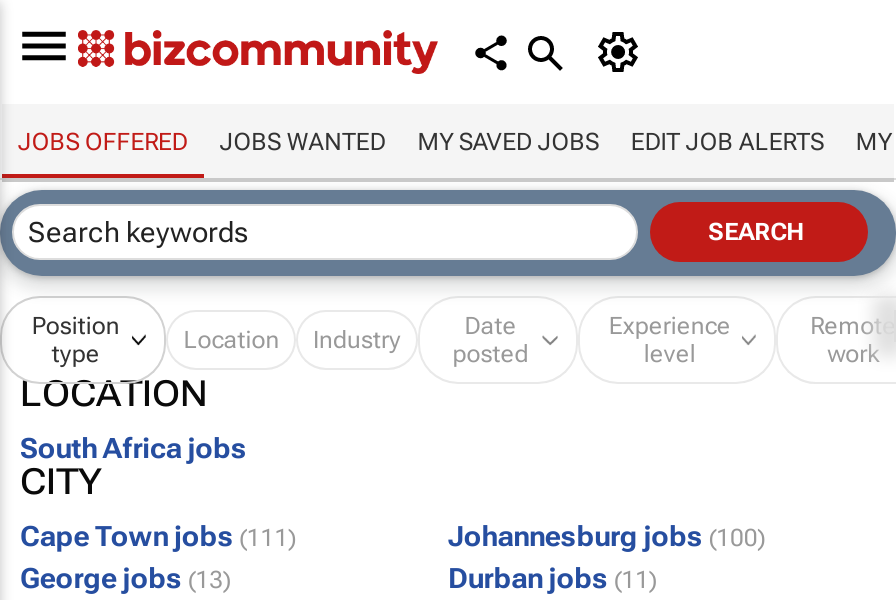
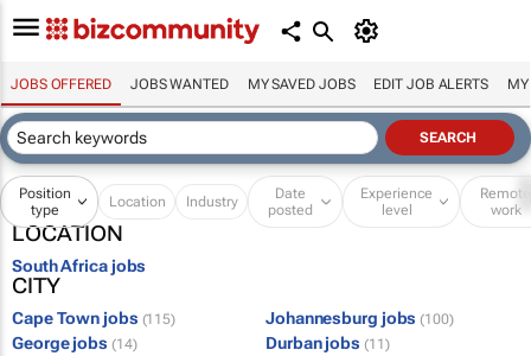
- Cape Town jobs (111)
+ Cape Town jobs (115)

- George jobs (13)
+ George jobs (14)
